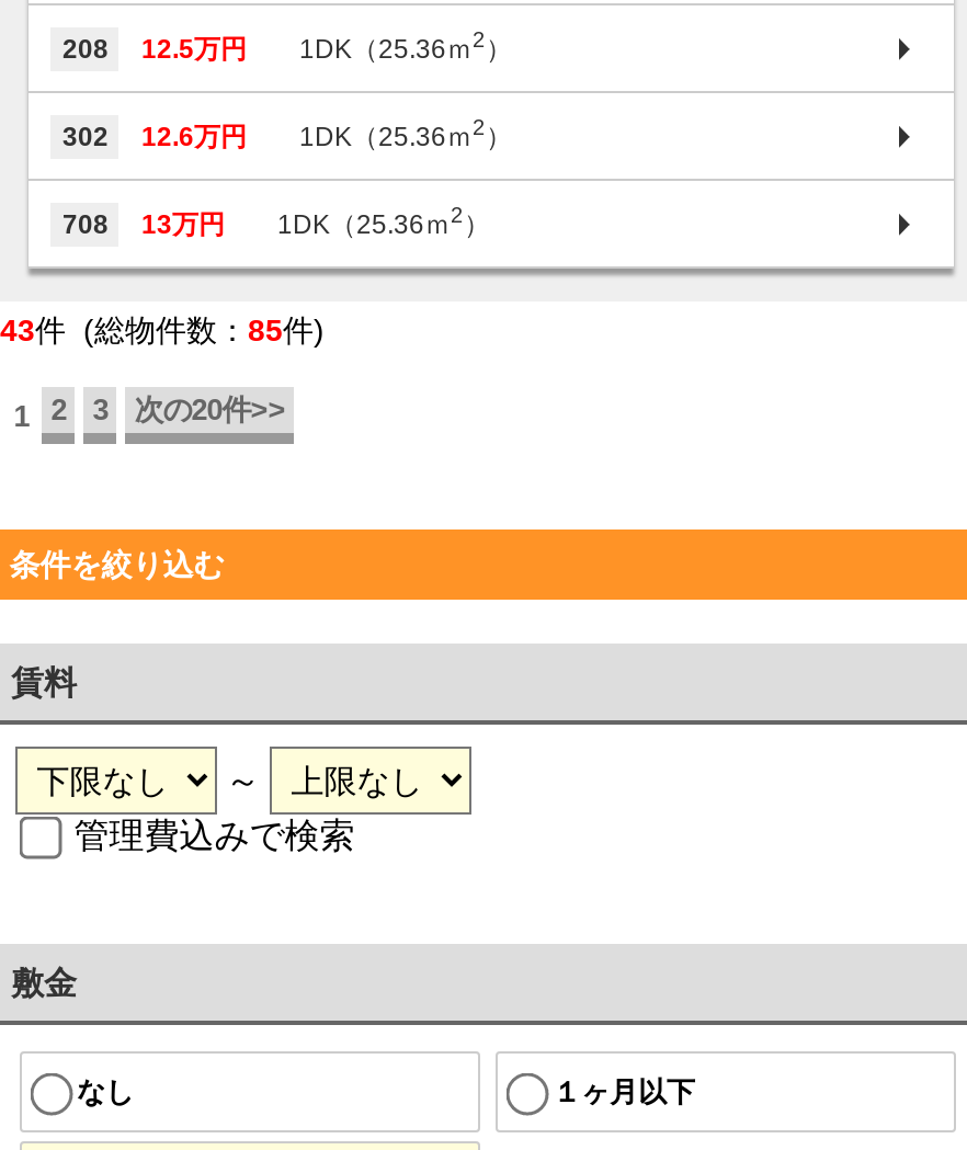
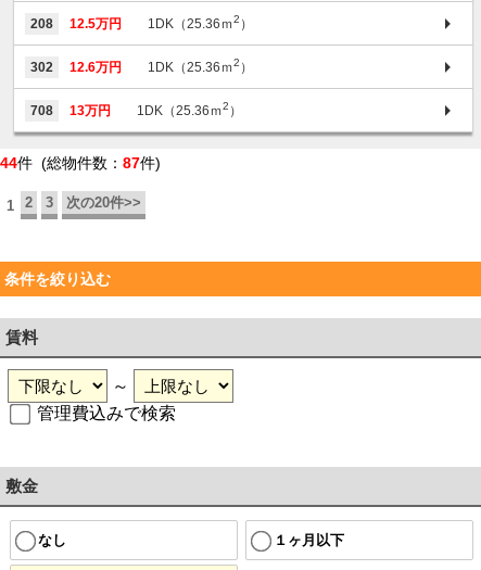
- 43件 (総物件数：85件)
+ 44件 (総物件数：87件)
